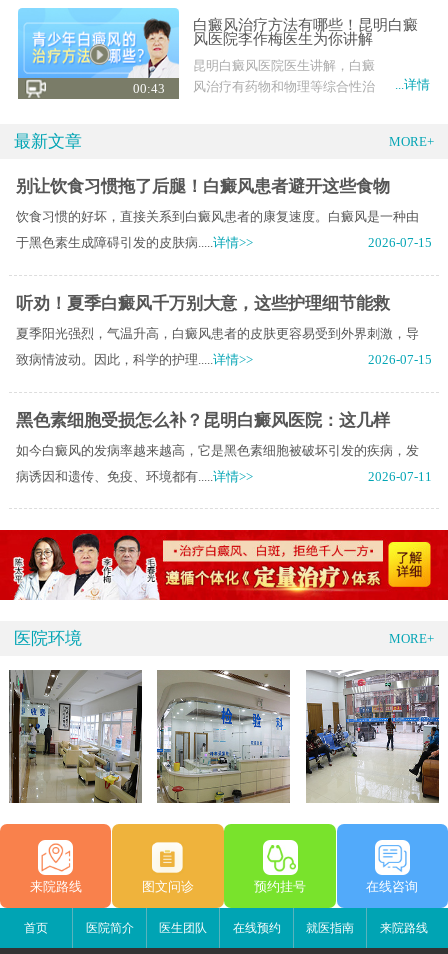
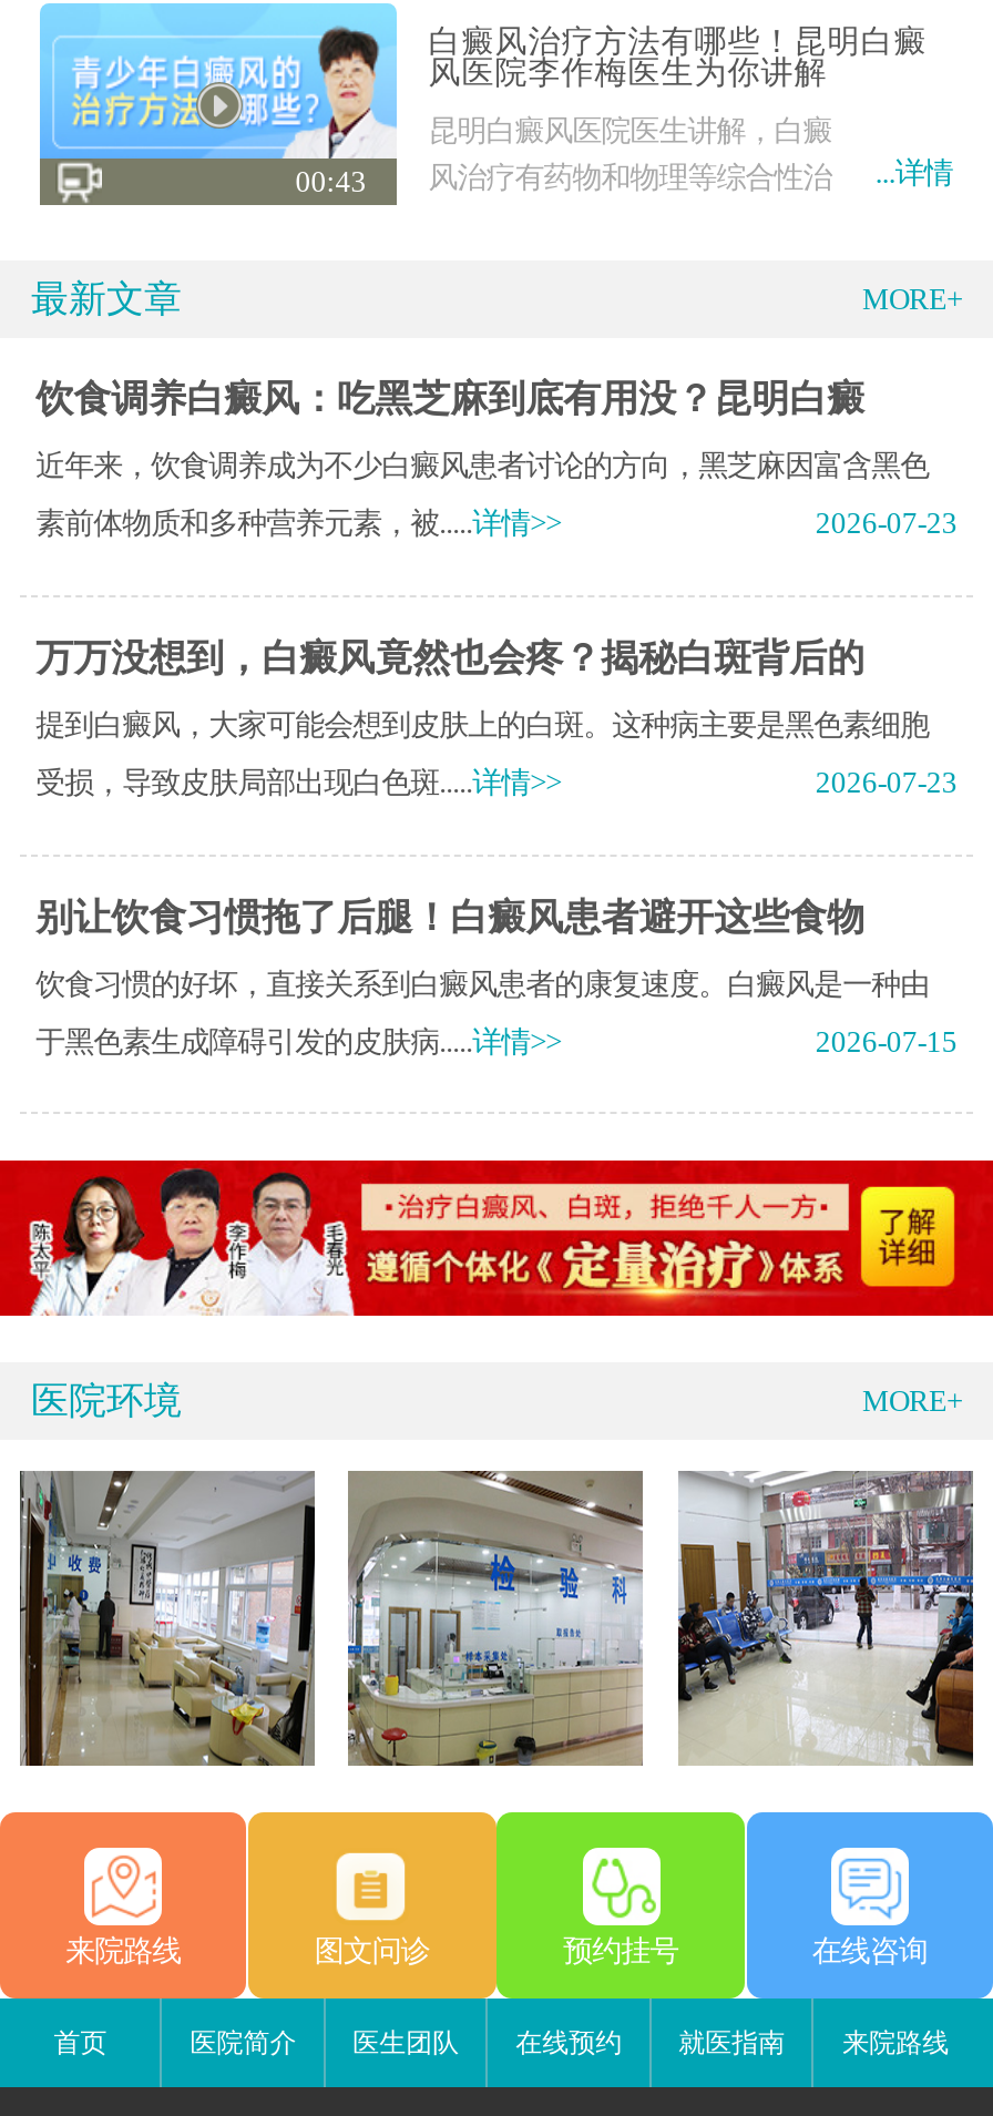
+ 饮食调养白癜风：吃黑芝麻到底有用没？昆明白癜
+ 近年来，饮食调养成为不少白癜风患者讨论的方向，黑芝麻因富含黑色
+ 素前体物质和多种营养元素，被.....详情>>
+ 2026-07-23
+ 万万没想到，白癜风竟然也会疼？揭秘白斑背后的
+ 提到白癜风，大家可能会想到皮肤上的白斑。这种病主要是黑色素细胞
+ 受损，导致皮肤局部出现白色斑.....详情>>
+ 2026-07-23

moved down: 别让饮食习惯拖了后腿！白癜风患者避开这些食物 | 饮食习惯的好坏，直接关系到白癜风患者的康复速度。白癜风是一种由 | 于黑色素生成障碍引发的皮肤病.....详情>> | 2026-07-15

- 听劝！夏季白癜风千万别大意，这些护理细节能救
- 夏季阳光强烈，气温升高，白癜风患者的皮肤更容易受到外界刺激，导
- 致病情波动。因此，科学的护理.....详情>>
- 2026-07-15
- 黑色素细胞受损怎么补？昆明白癜风医院：这几样
- 如今白癜风的发病率越来越高，它是黑色素细胞被破坏引发的疾病，发
- 病诱因和遗传、免疫、环境都有.....详情>>
- 2026-07-11
